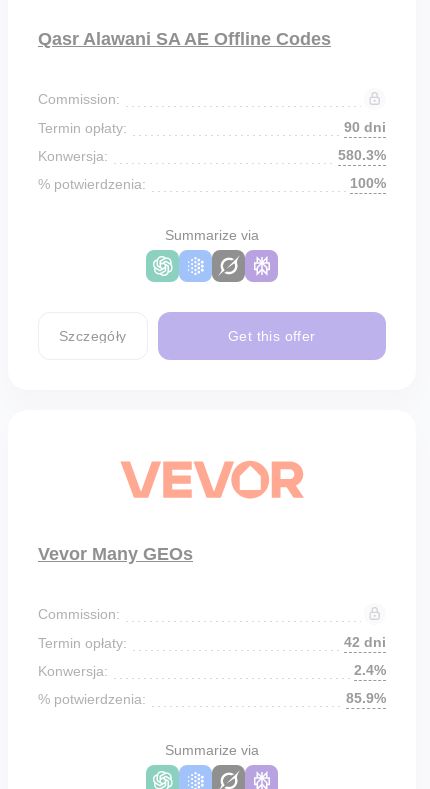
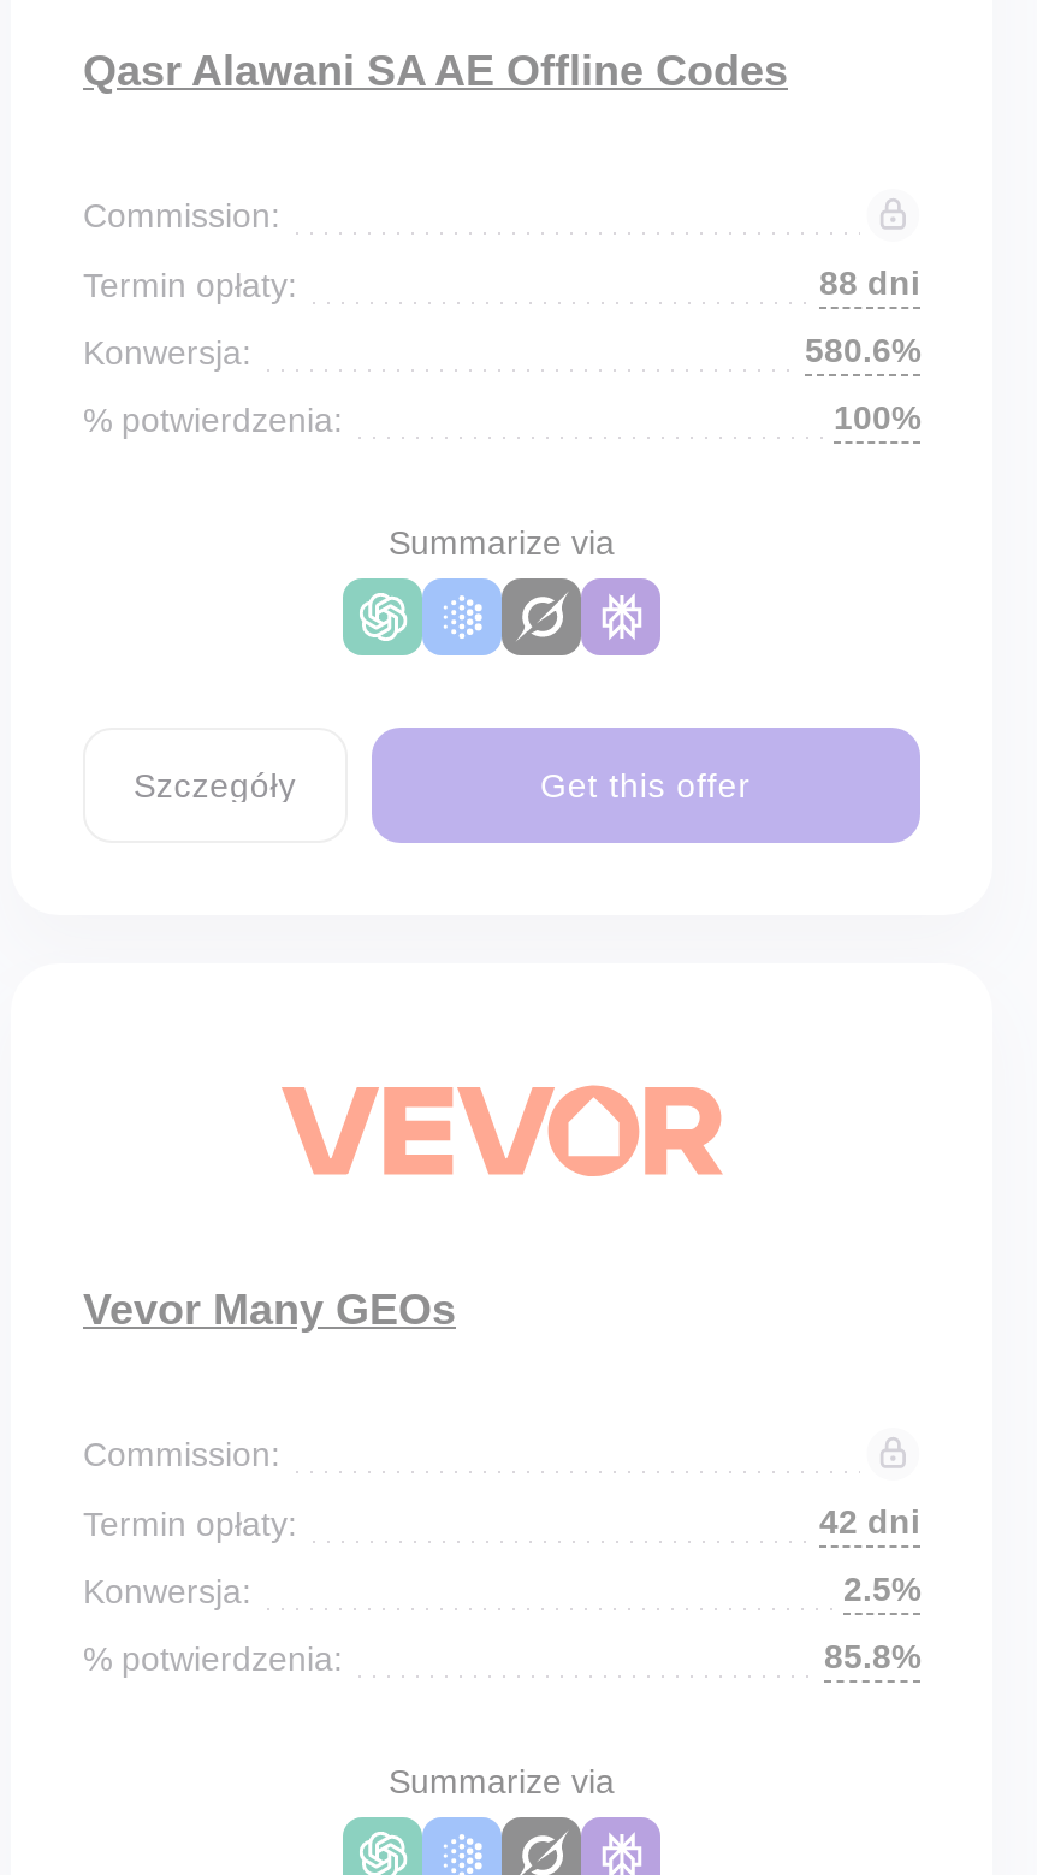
- 90 dni
+ 88 dni

- 580.3%
+ 580.6%

- 2.4%
+ 2.5%

- 85.9%
+ 85.8%
